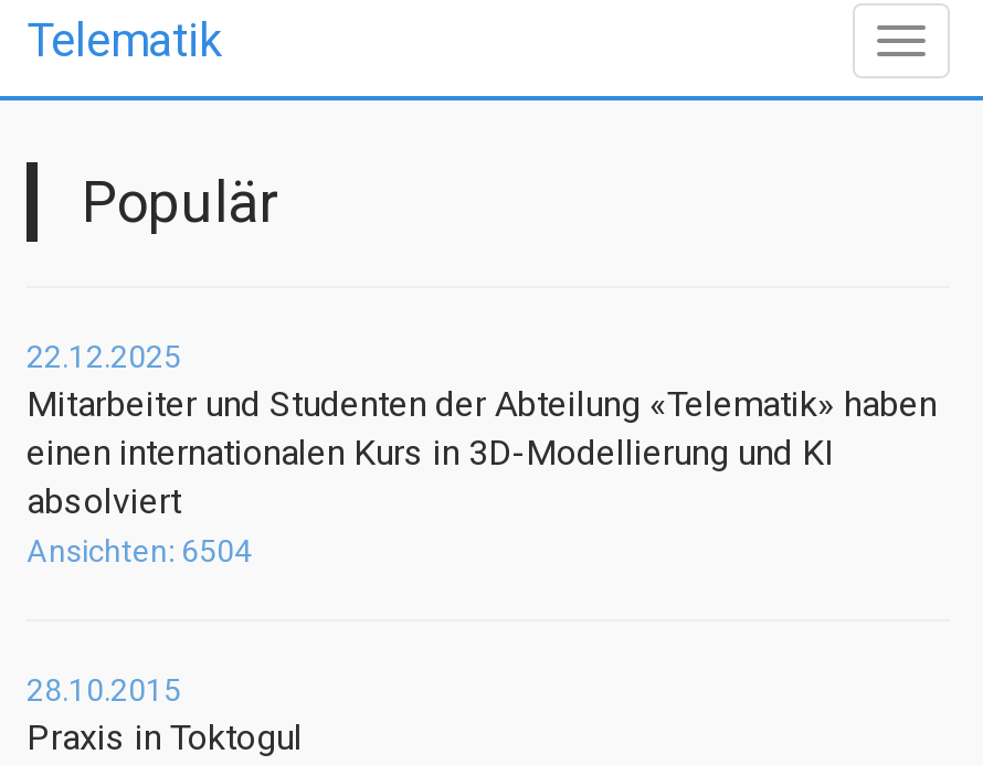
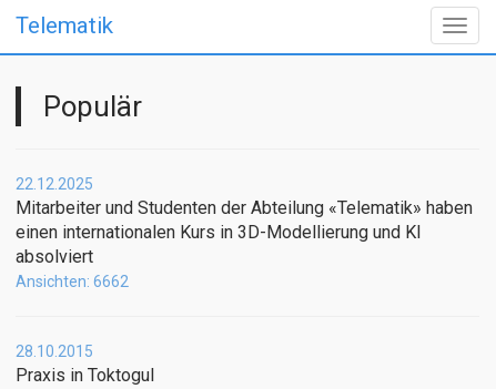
- Ansichten: 6504
+ Ansichten: 6662
